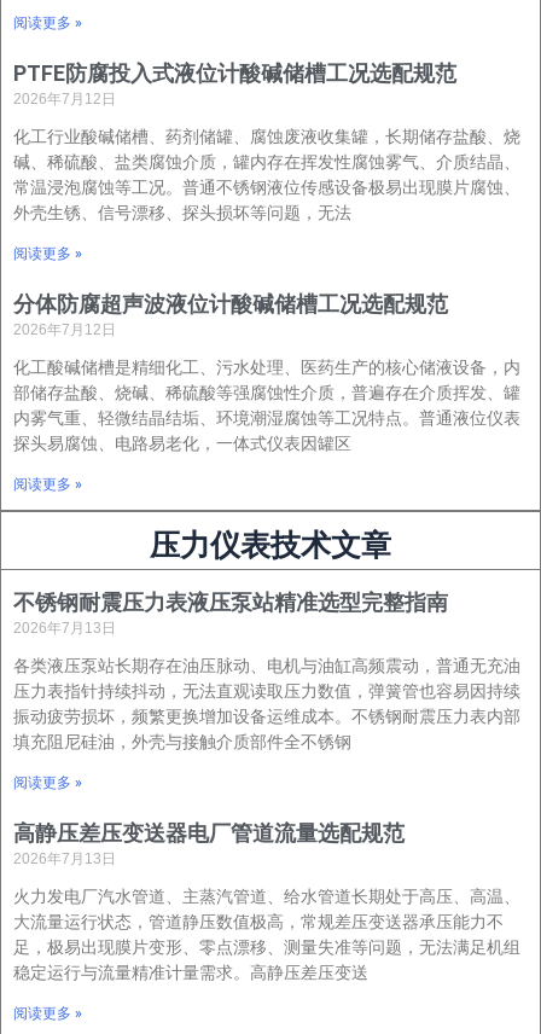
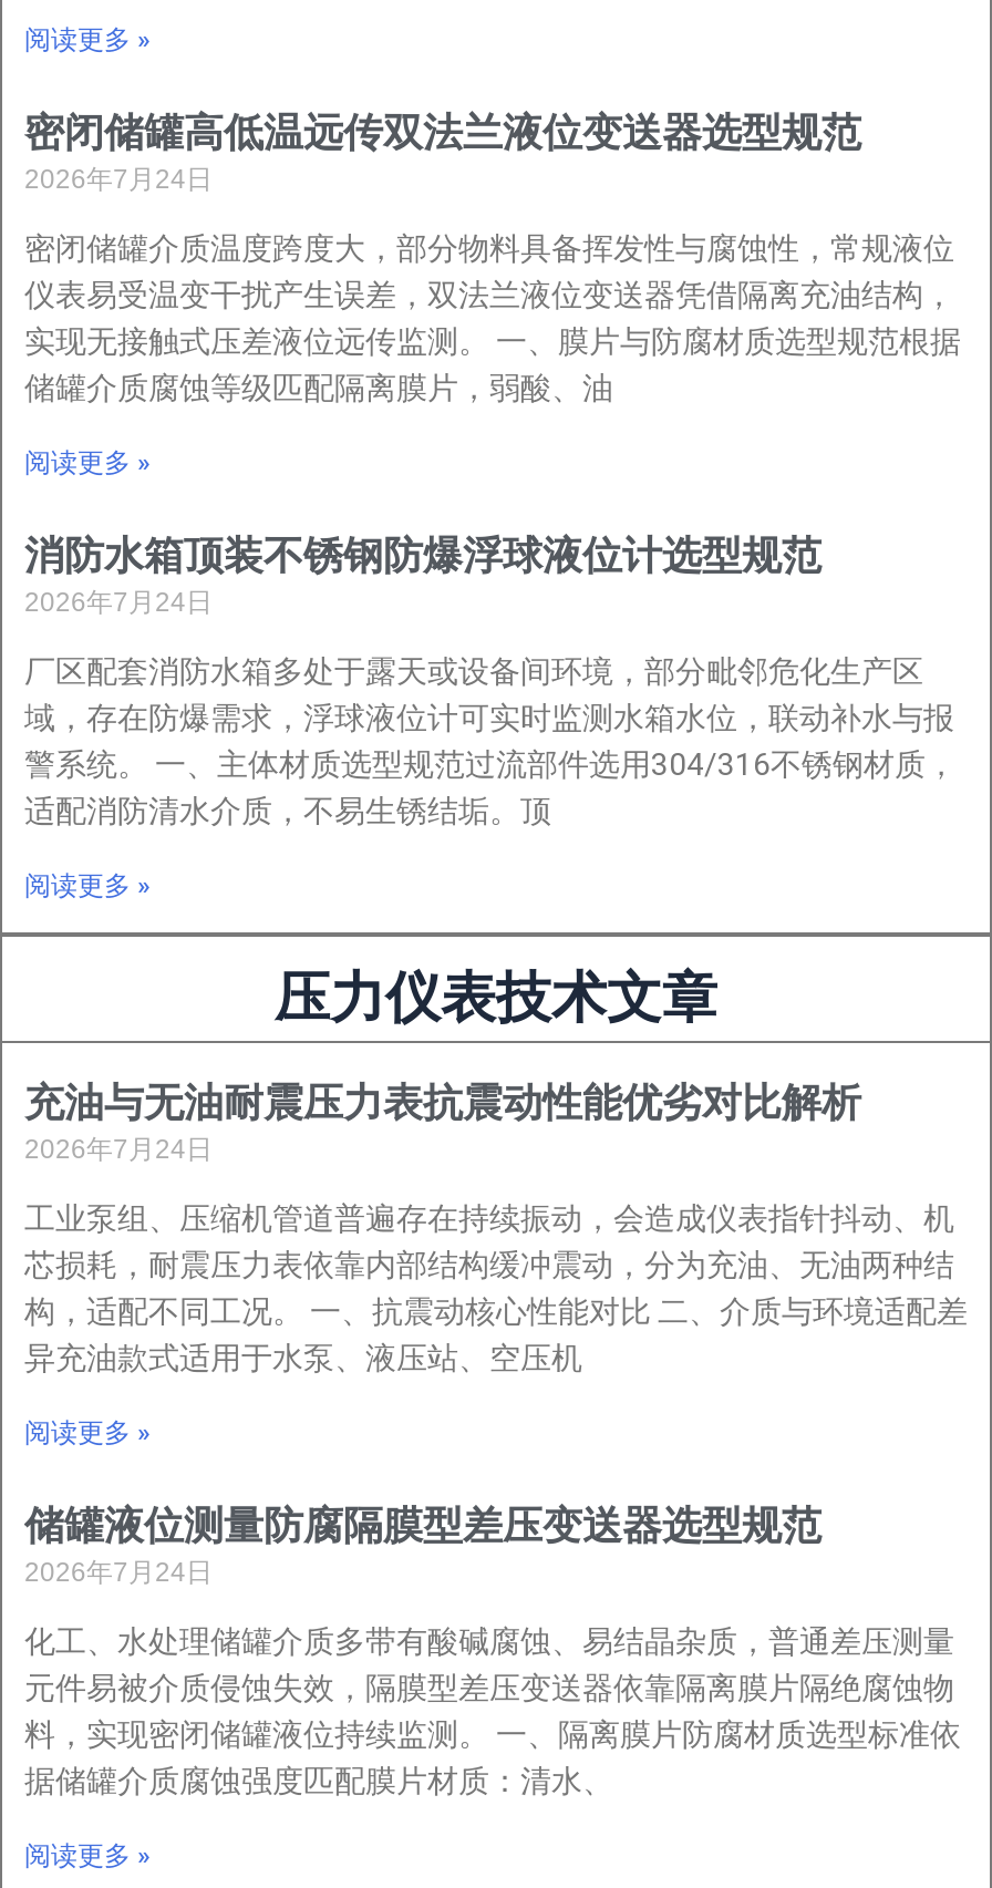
- PTFE防腐投入式液位计酸碱储槽工况选配规范
- 2026年7月12日
+ 密闭储罐高低温远传双法兰液位变送器选型规范
+ 2026年7月24日

- 化工行业酸碱储槽、药剂储罐、腐蚀废液收集罐，长期储存盐酸、烧
- 碱、稀硫酸、盐类腐蚀介质，罐内存在挥发性腐蚀雾气、介质结晶、
- 常温浸泡腐蚀等工况。普通不锈钢液位传感设备极易出现膜片腐蚀、
- 外壳生锈、信号漂移、探头损坏等问题，无法
+ 密闭储罐介质温度跨度大，部分物料具备挥发性与腐蚀性，常规液位
+ 仪表易受温变干扰产生误差，双法兰液位变送器凭借隔离充油结构，
+ 实现无接触式压差液位远传监测。 一、膜片与防腐材质选型规范根据
+ 储罐介质腐蚀等级匹配隔离膜片，弱酸、油

- 分体防腐超声波液位计酸碱储槽工况选配规范
- 2026年7月12日
+ 消防水箱顶装不锈钢防爆浮球液位计选型规范
+ 2026年7月24日

- 化工酸碱储槽是精细化工、污水处理、医药生产的核心储液设备，内
- 部储存盐酸、烧碱、稀硫酸等强腐蚀性介质，普遍存在介质挥发、罐
- 内雾气重、轻微结晶结垢、环境潮湿腐蚀等工况特点。普通液位仪表
- 探头易腐蚀、电路易老化，一体式仪表因罐区
+ 厂区配套消防水箱多处于露天或设备间环境，部分毗邻危化生产区
+ 域，存在防爆需求，浮球液位计可实时监测水箱水位，联动补水与报
+ 警系统。 一、主体材质选型规范过流部件选用304/316不锈钢材质，
+ 适配消防清水介质，不易生锈结垢。顶

- 不锈钢耐震压力表液压泵站精准选型完整指南
- 2026年7月13日
+ 充油与无油耐震压力表抗震动性能优劣对比解析
+ 2026年7月24日

- 各类液压泵站长期存在油压脉动、电机与油缸高频震动，普通无充油
- 压力表指针持续抖动，无法直观读取压力数值，弹簧管也容易因持续
- 振动疲劳损坏，频繁更换增加设备运维成本。不锈钢耐震压力表内部
- 填充阻尼硅油，外壳与接触介质部件全不锈钢
+ 工业泵组、压缩机管道普遍存在持续振动，会造成仪表指针抖动、机
+ 芯损耗，耐震压力表依靠内部结构缓冲震动，分为充油、无油两种结
+ 构，适配不同工况。 一、抗震动核心性能对比 二、介质与环境适配差
+ 异充油款式适用于水泵、液压站、空压机

- 高静压差压变送器电厂管道流量选配规范
- 2026年7月13日
+ 储罐液位测量防腐隔膜型差压变送器选型规范
+ 2026年7月24日

- 火力发电厂汽水管道、主蒸汽管道、给水管道长期处于高压、高温、
- 大流量运行状态，管道静压数值极高，常规差压变送器承压能力不
- 足，极易出现膜片变形、零点漂移、测量失准等问题，无法满足机组
- 稳定运行与流量精准计量需求。高静压差压变送
+ 化工、水处理储罐介质多带有酸碱腐蚀、易结晶杂质，普通差压测量
+ 元件易被介质侵蚀失效，隔膜型差压变送器依靠隔离膜片隔绝腐蚀物
+ 料，实现密闭储罐液位持续监测。 一、隔离膜片防腐材质选型标准依
+ 据储罐介质腐蚀强度匹配膜片材质：清水、
